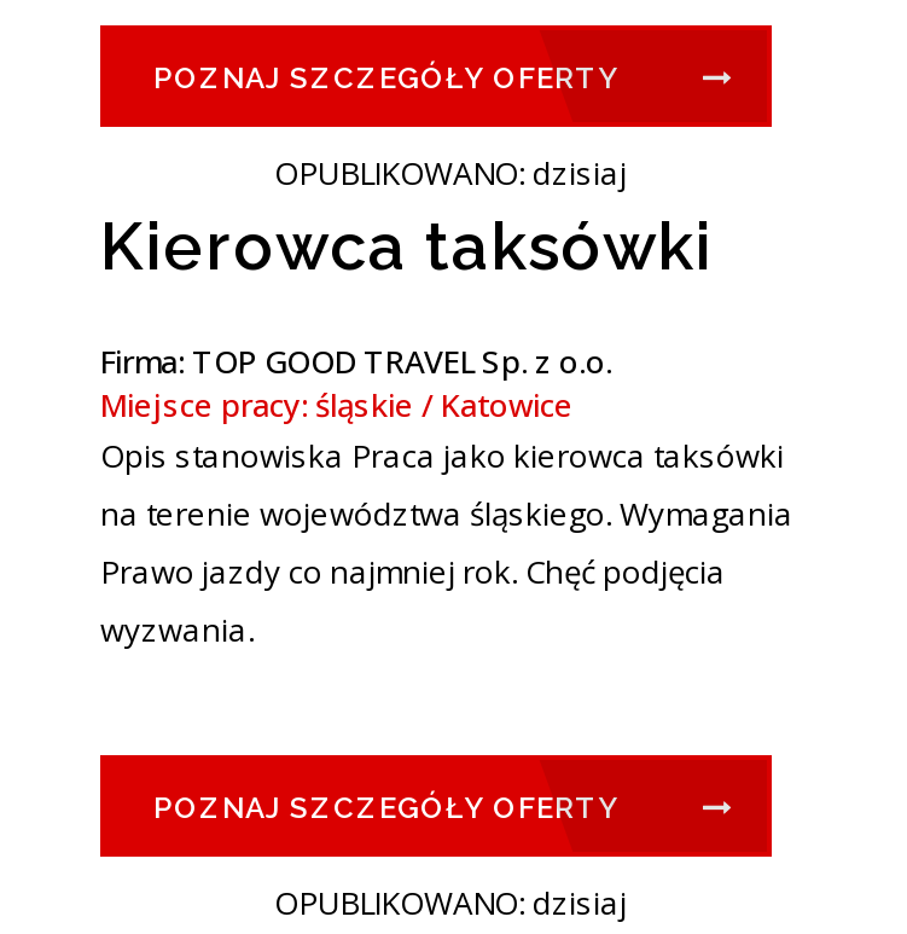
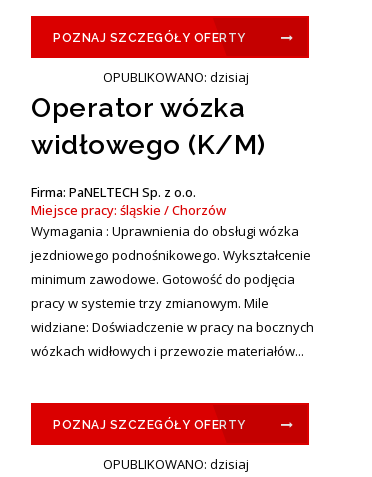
- Kierowca taksówki
+ Operator wózka
+ widłowego (K/M)

- Firma: TOP GOOD TRAVEL Sp. z o.o.
- Miejsce pracy: śląskie / Katowice
- Opis stanowiska Praca jako kierowca taksówki
- na terenie województwa śląskiego. Wymagania
- Prawo jazdy co najmniej rok. Chęć podjęcia
- wyzwania.
+ Firma: PaNELTECH Sp. z o.o.
+ Miejsce pracy: śląskie / Chorzów
+ Wymagania : Uprawnienia do obsługi wózka
+ jezdniowego podnośnikowego. Wykształcenie
+ minimum zawodowe. Gotowość do podjęcia
+ pracy w systemie trzy zmianowym. Mile
+ widziane: Doświadczenie w pracy na bocznych
+ wózkach widłowych i przewozie materiałów...
